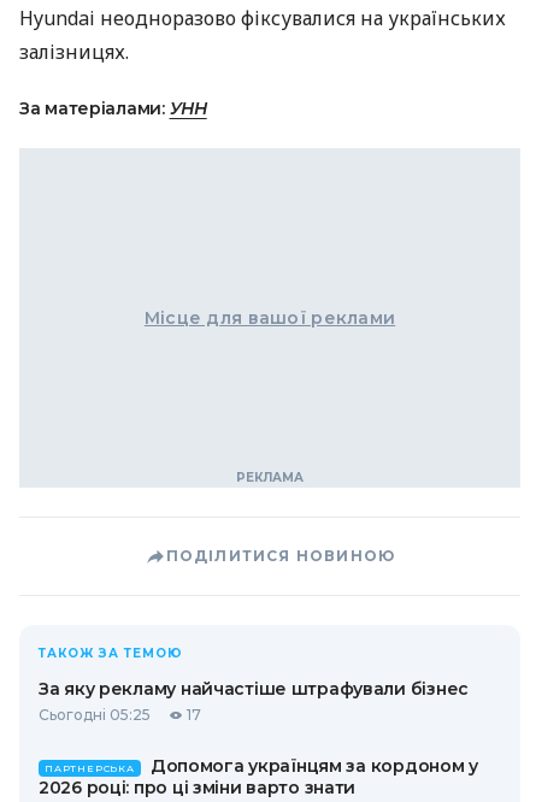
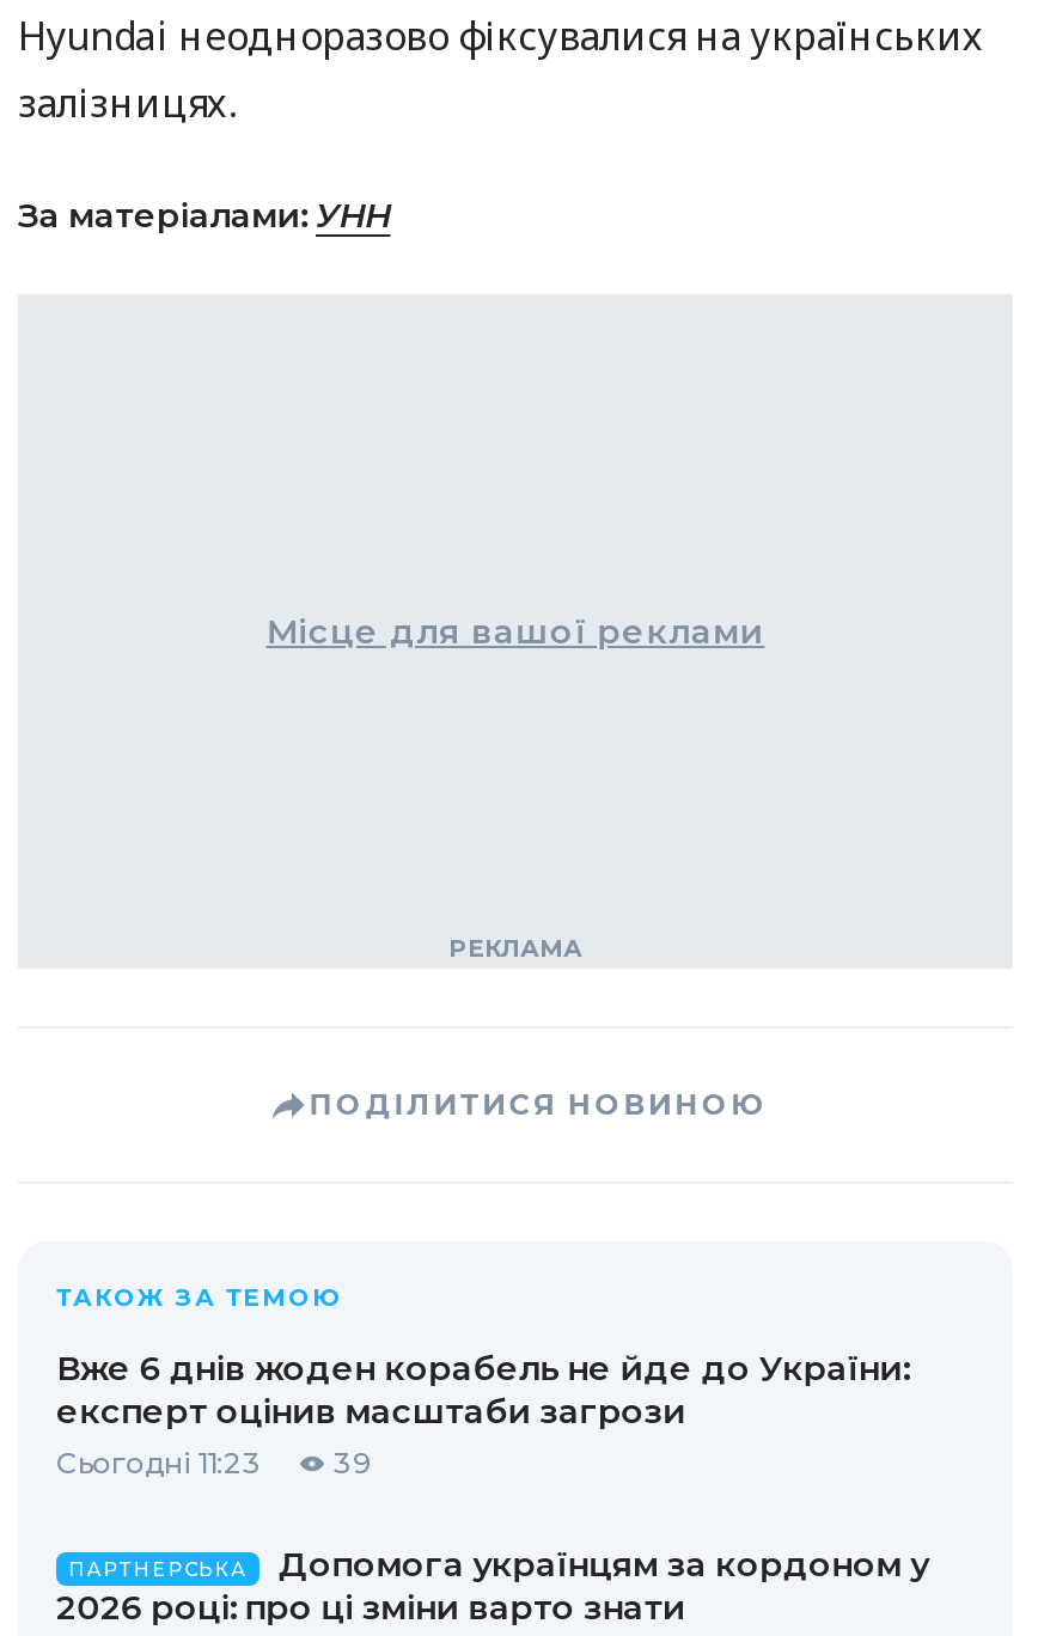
- За яку рекламу найчастіше штрафували бізнес
- Сьогодні 05:25
- 17
+ Вже 6 днів жоден корабель не йде до України:
+ експерт оцінив масштаби загрози
+ Сьогодні 11:23
+ 39
